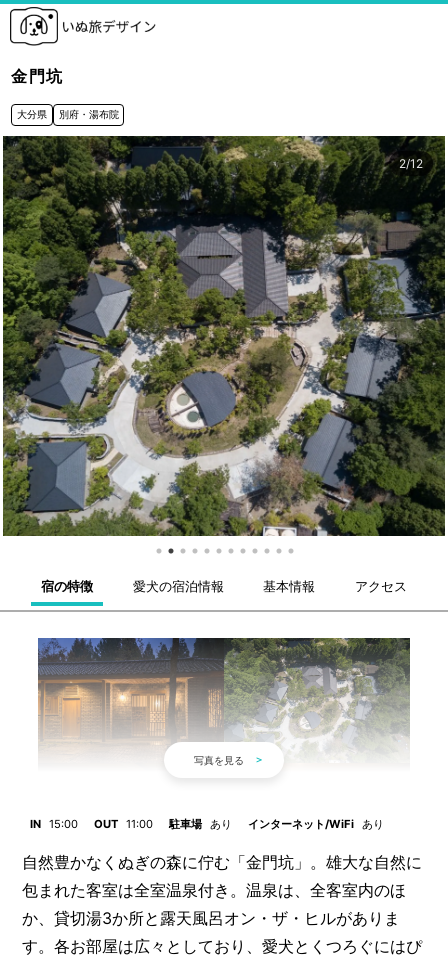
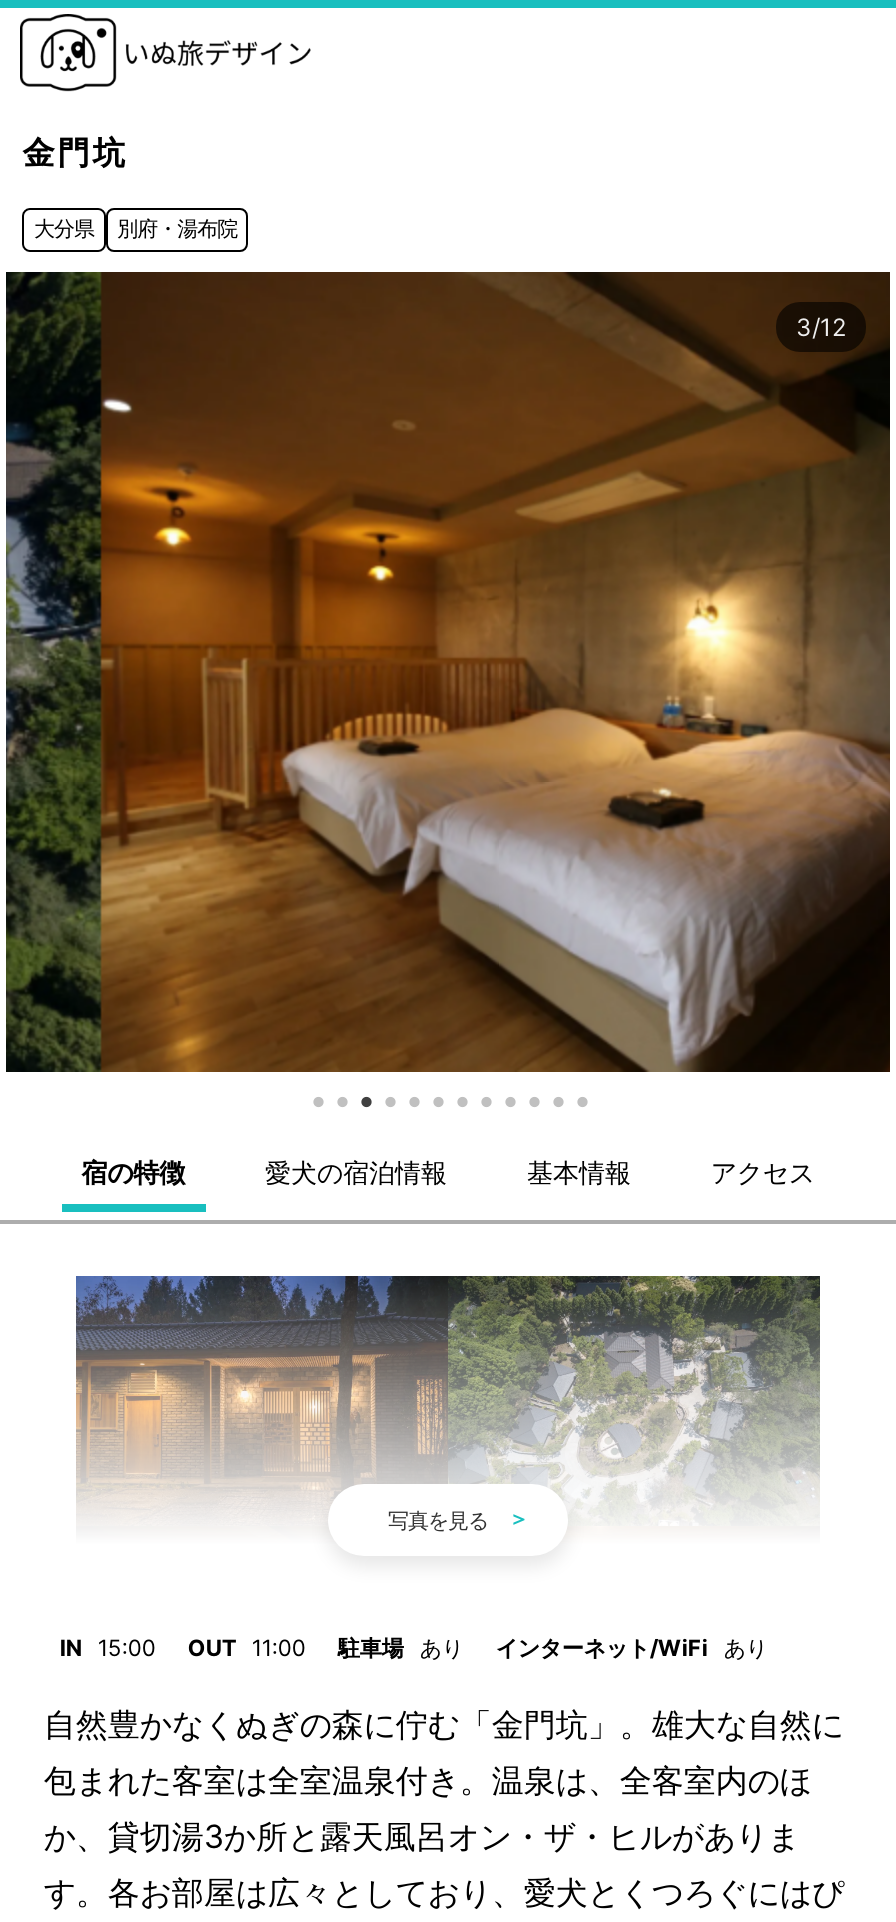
- [image]
+ [image]
